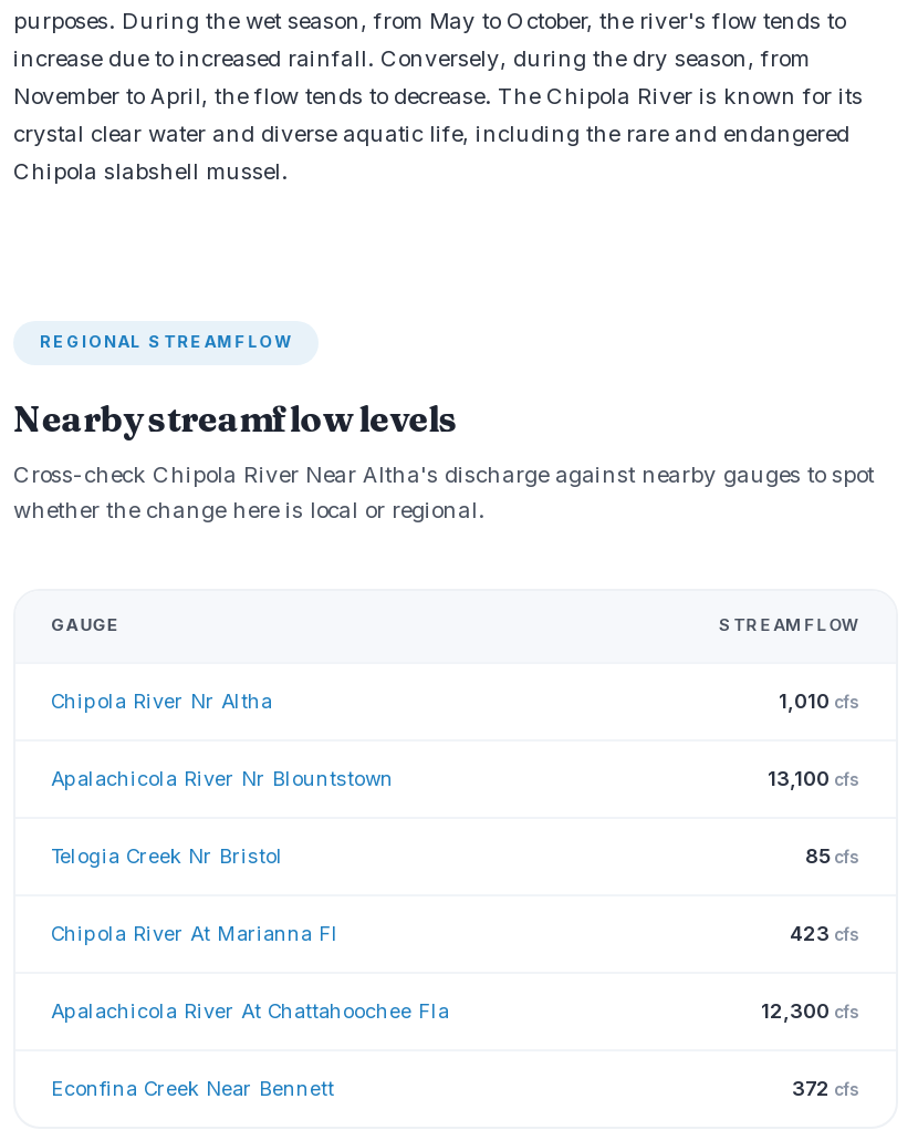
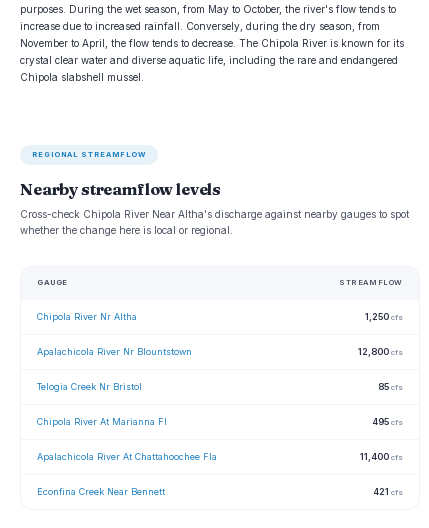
- 1,010 cfs
+ 1,250 cfs

- 13,100 cfs
+ 12,800 cfs

- 423 cfs
+ 495 cfs

- 12,300 cfs
+ 11,400 cfs

- 372 cfs
+ 421 cfs
